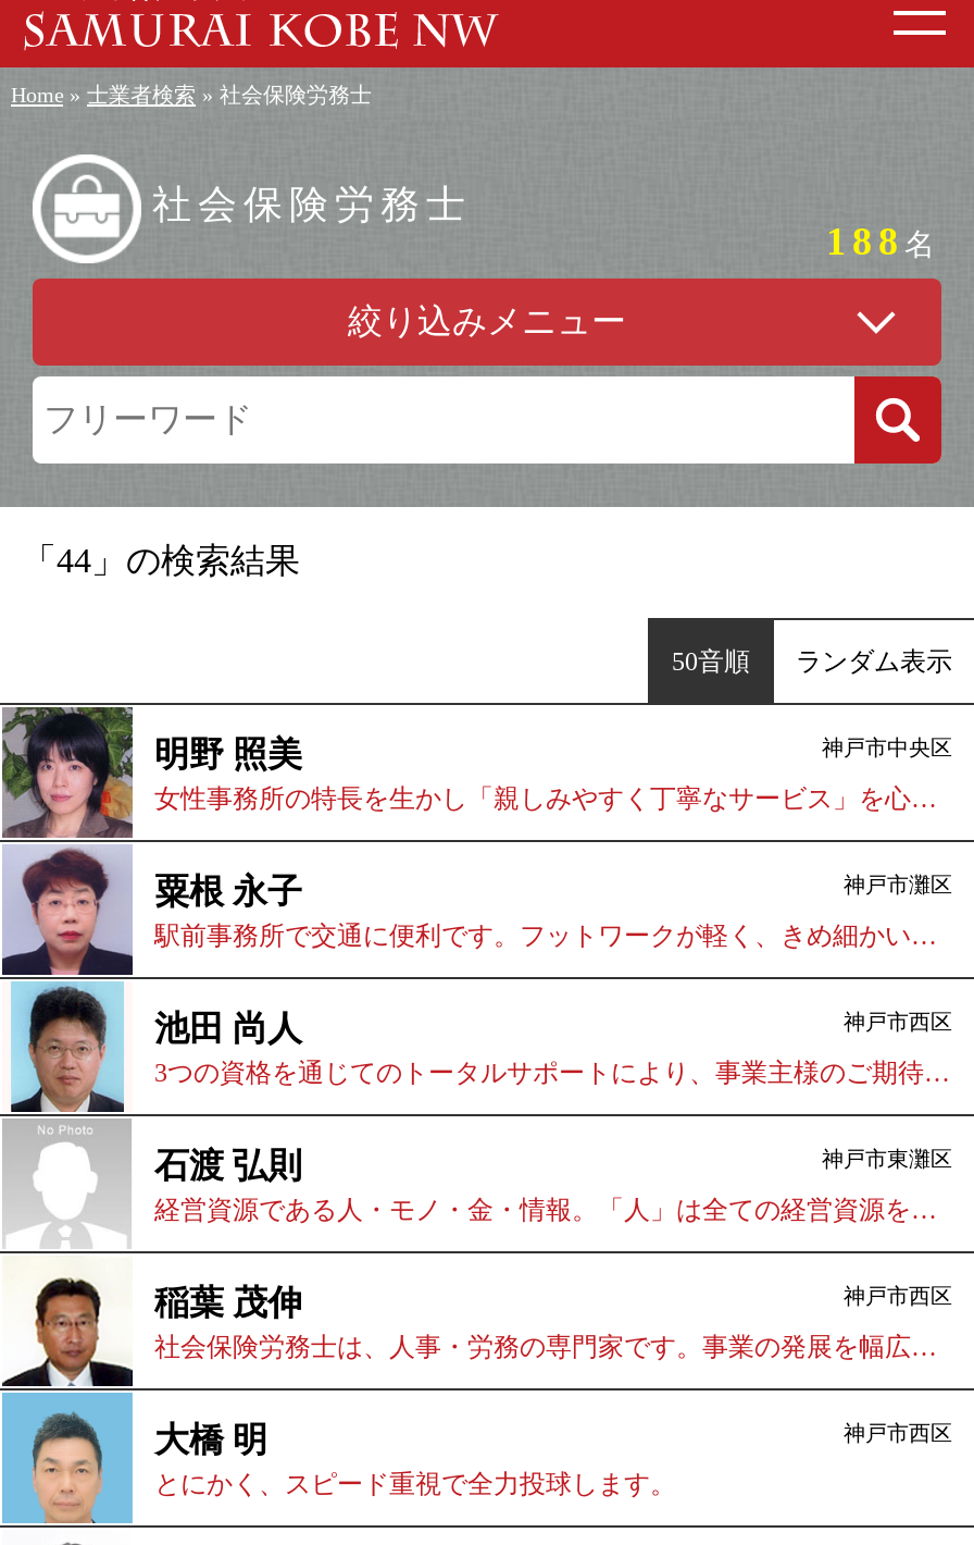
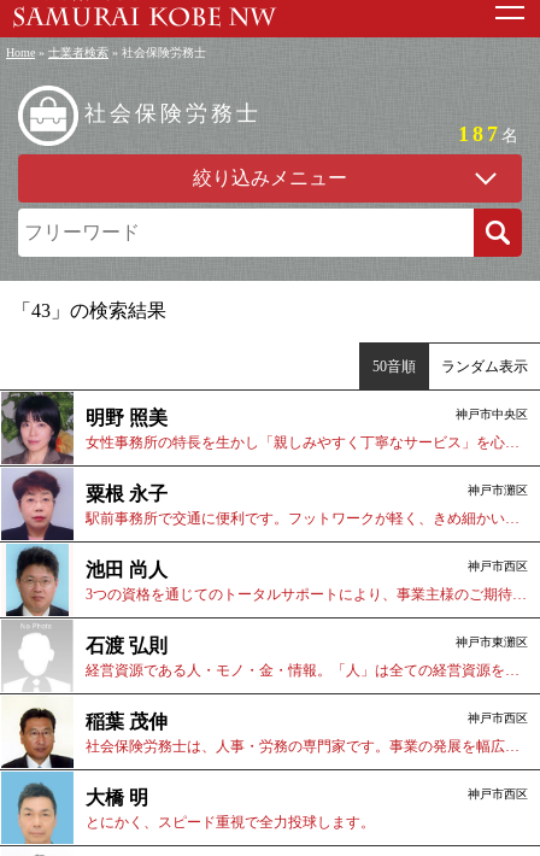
- 188名
+ 187名

- 「44」の検索結果
+ 「43」の検索結果
